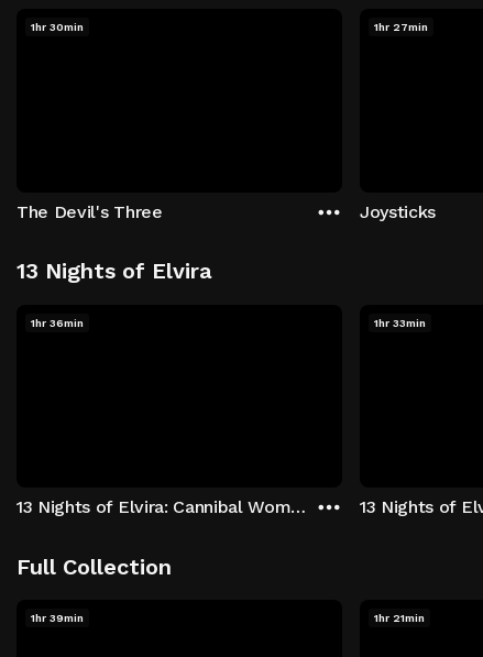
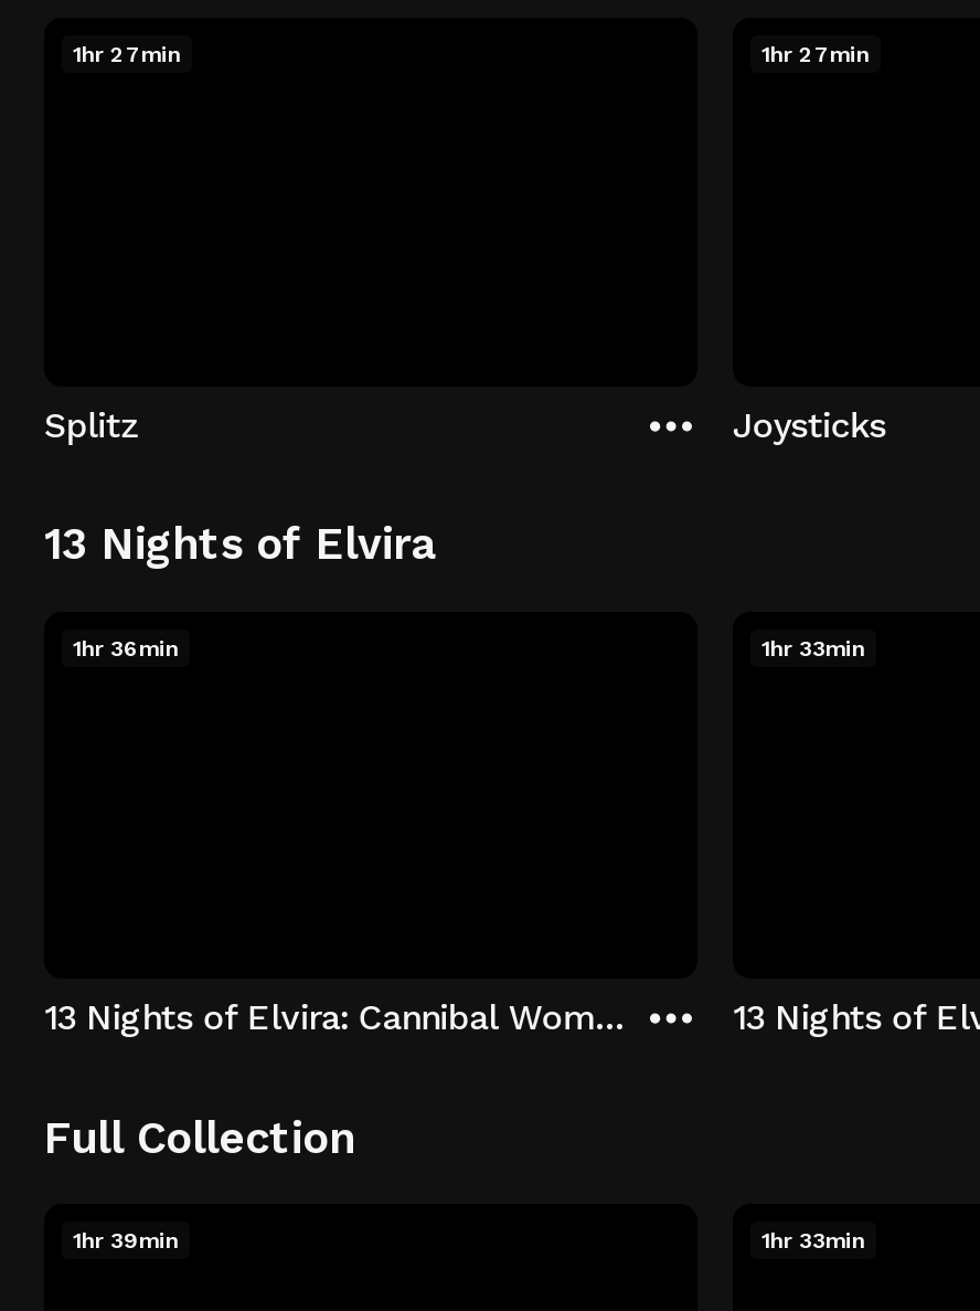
- 1hr 30min
+ 1hr 27min

- The Devil's Three
+ Splitz

- 1hr 21min
+ 1hr 33min
